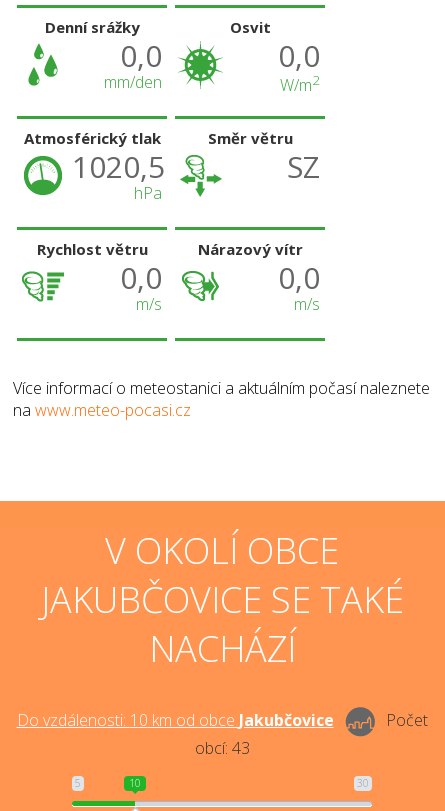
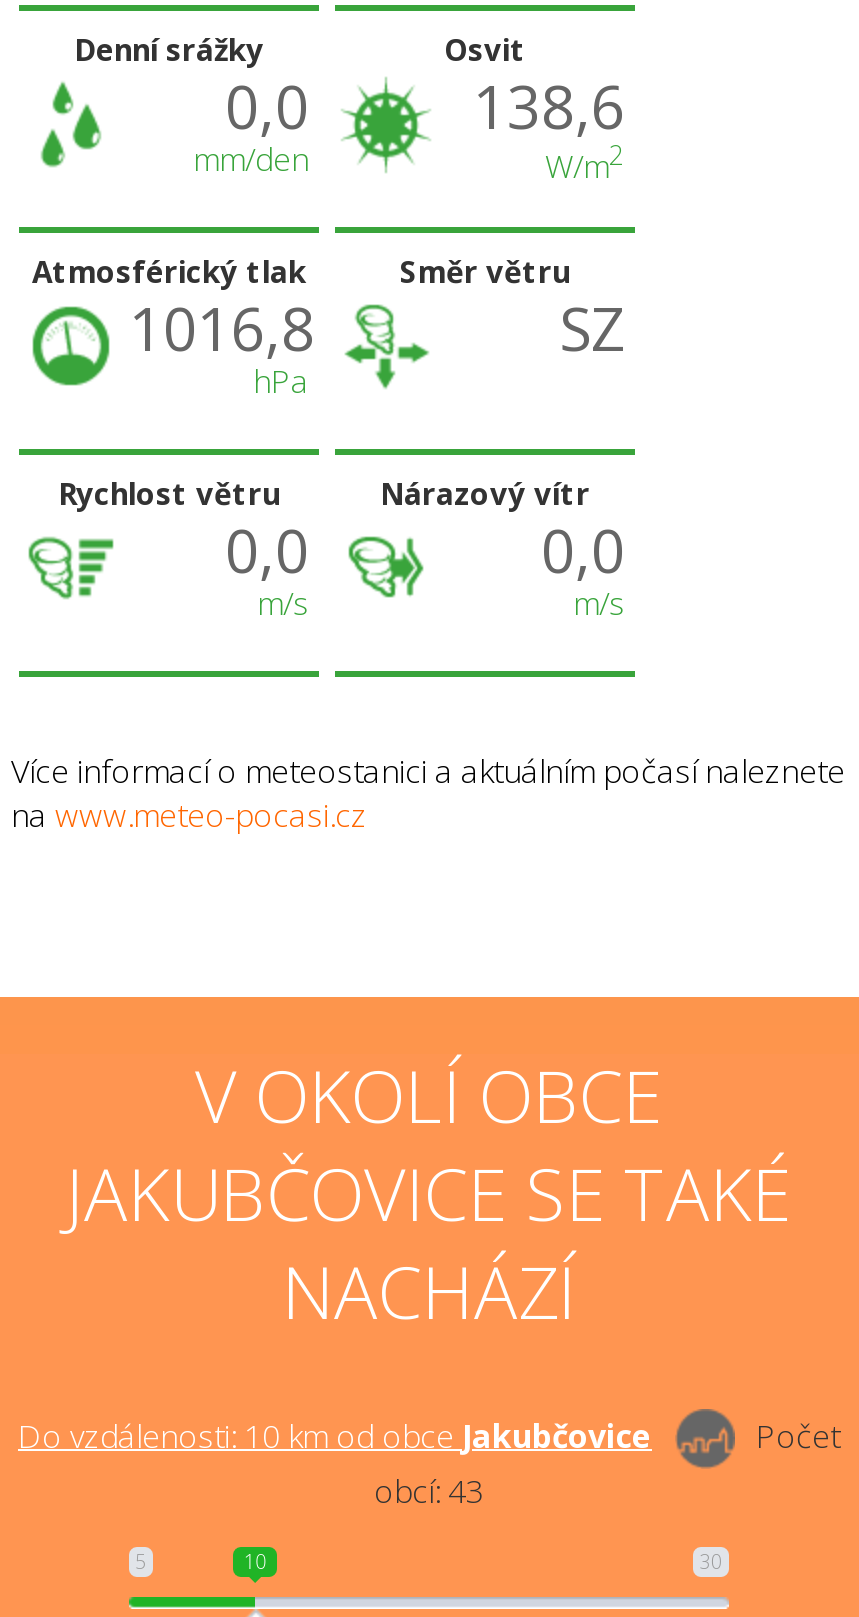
- 0,0
+ 138,6

- 1020,5
+ 1016,8
